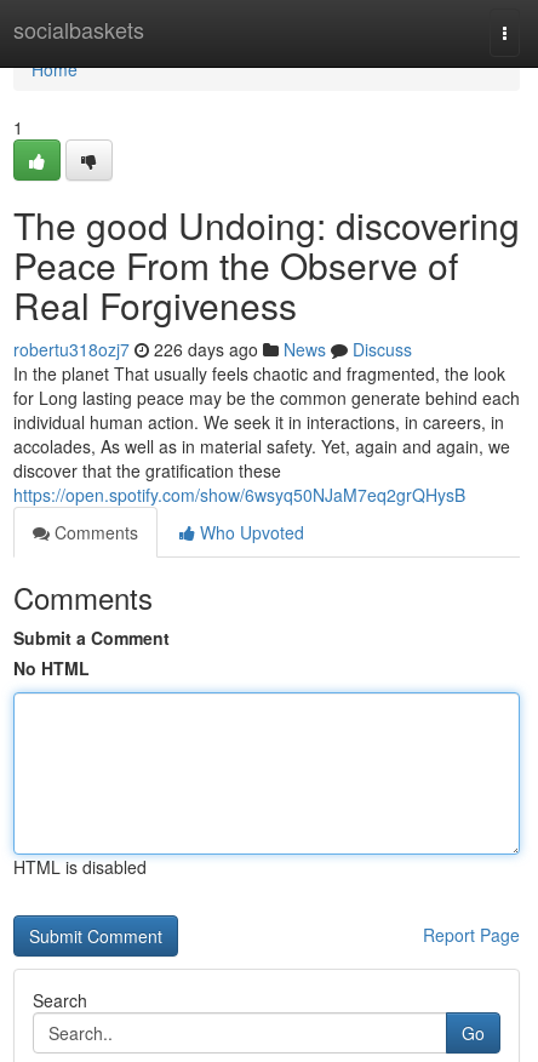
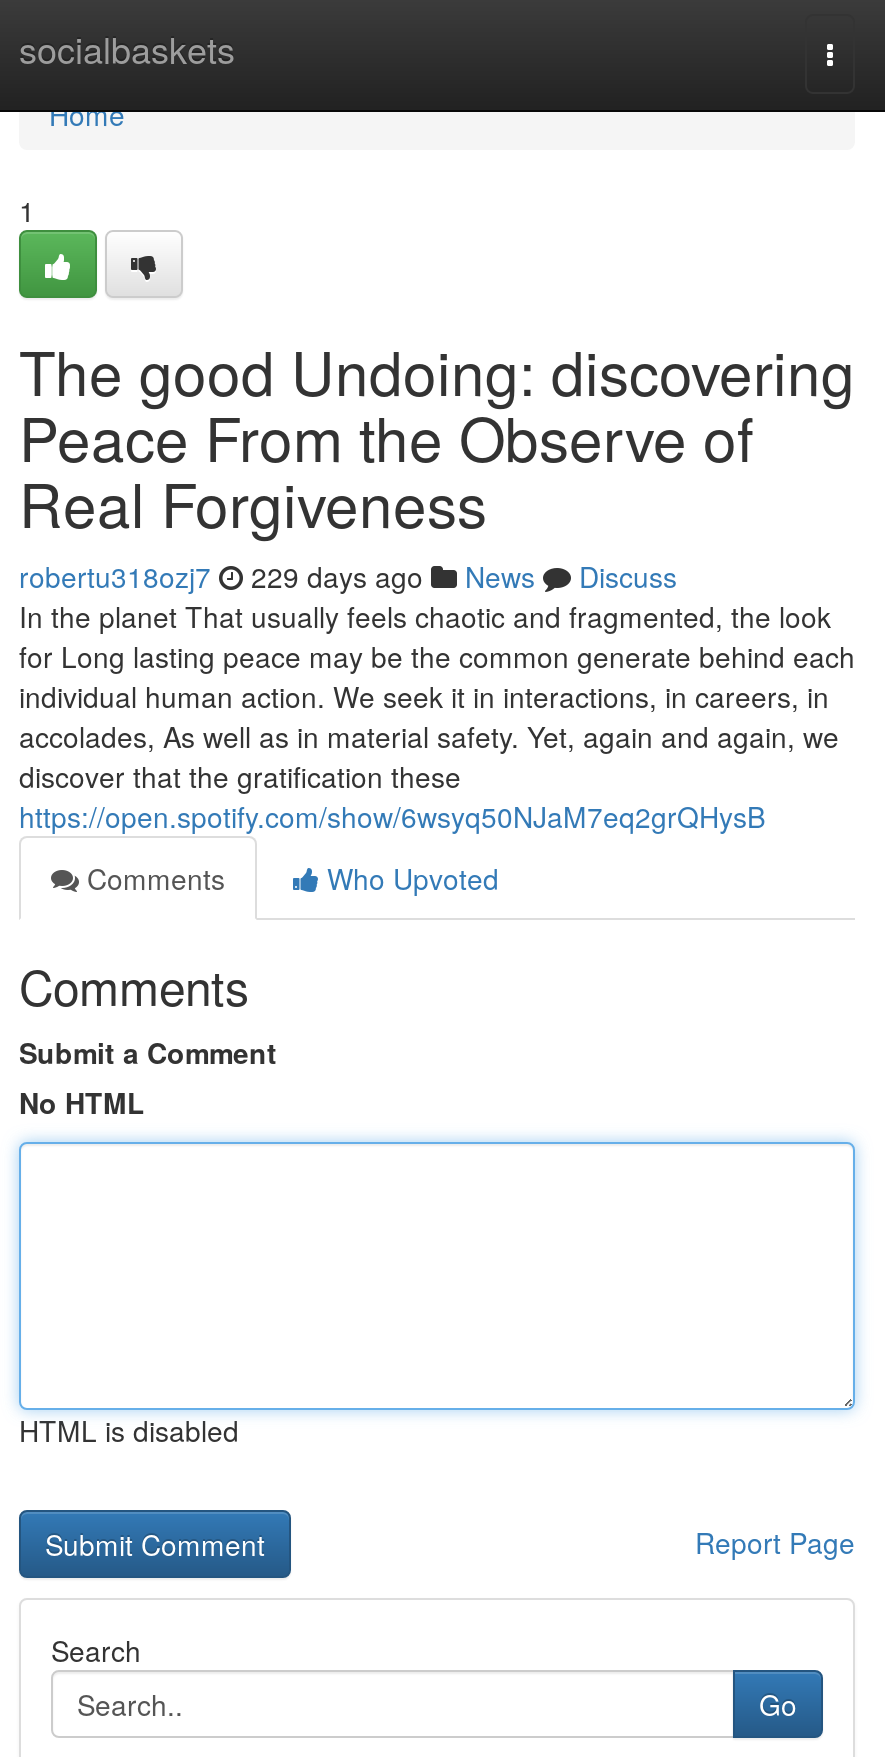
- robertu318ozj7 226 days ago News Discuss
+ robertu318ozj7 229 days ago News Discuss
